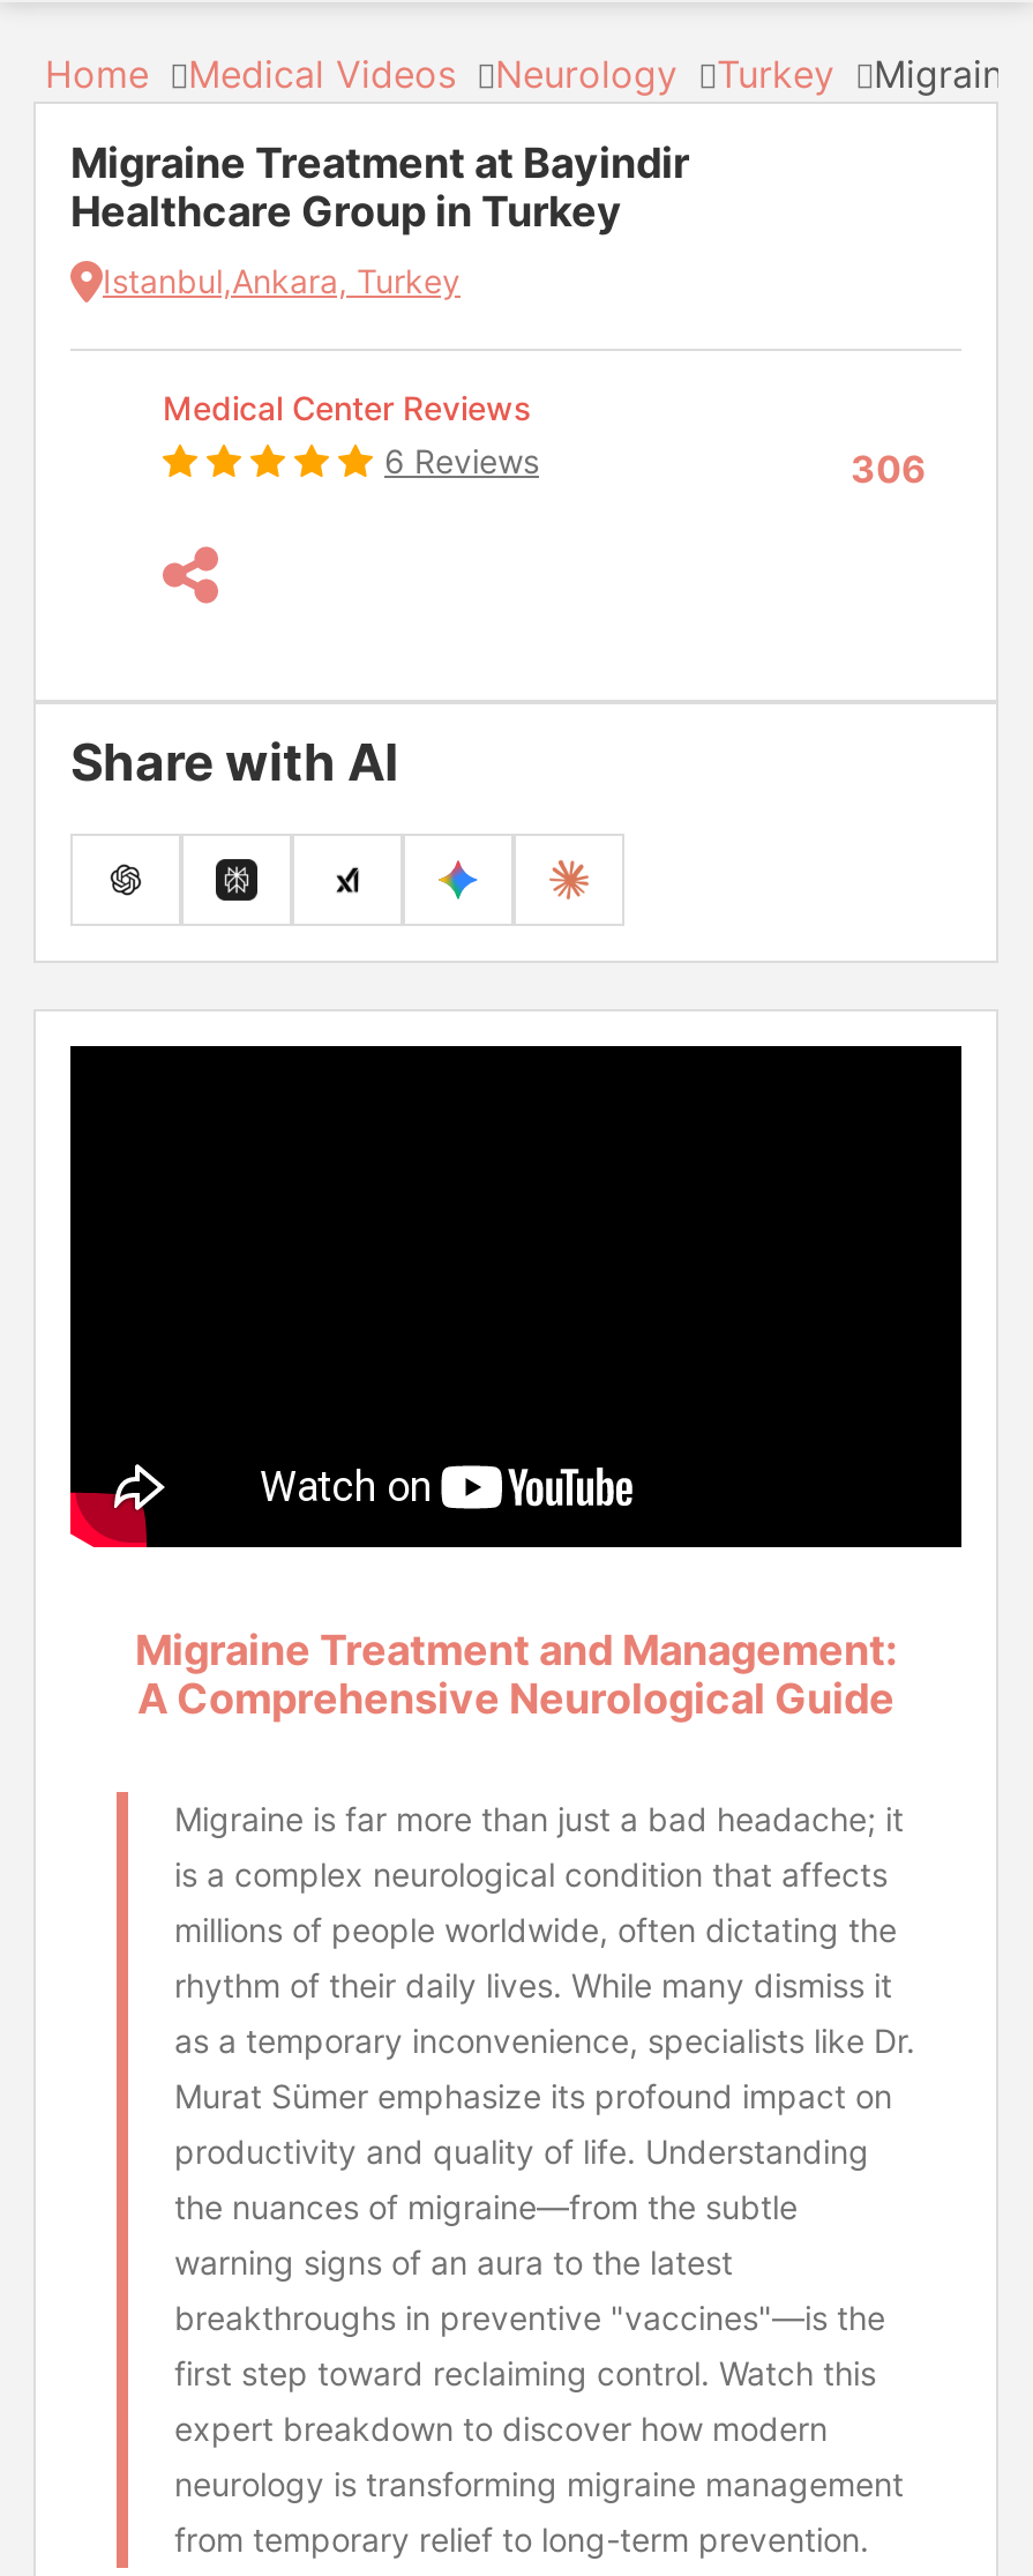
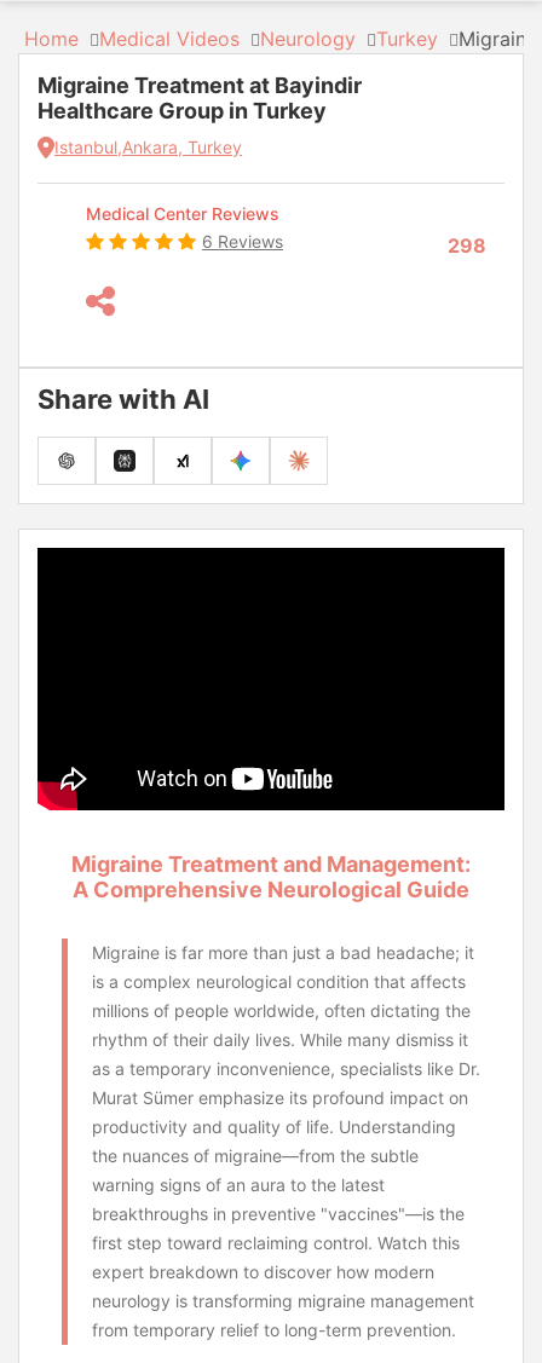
- 306
+ 298
